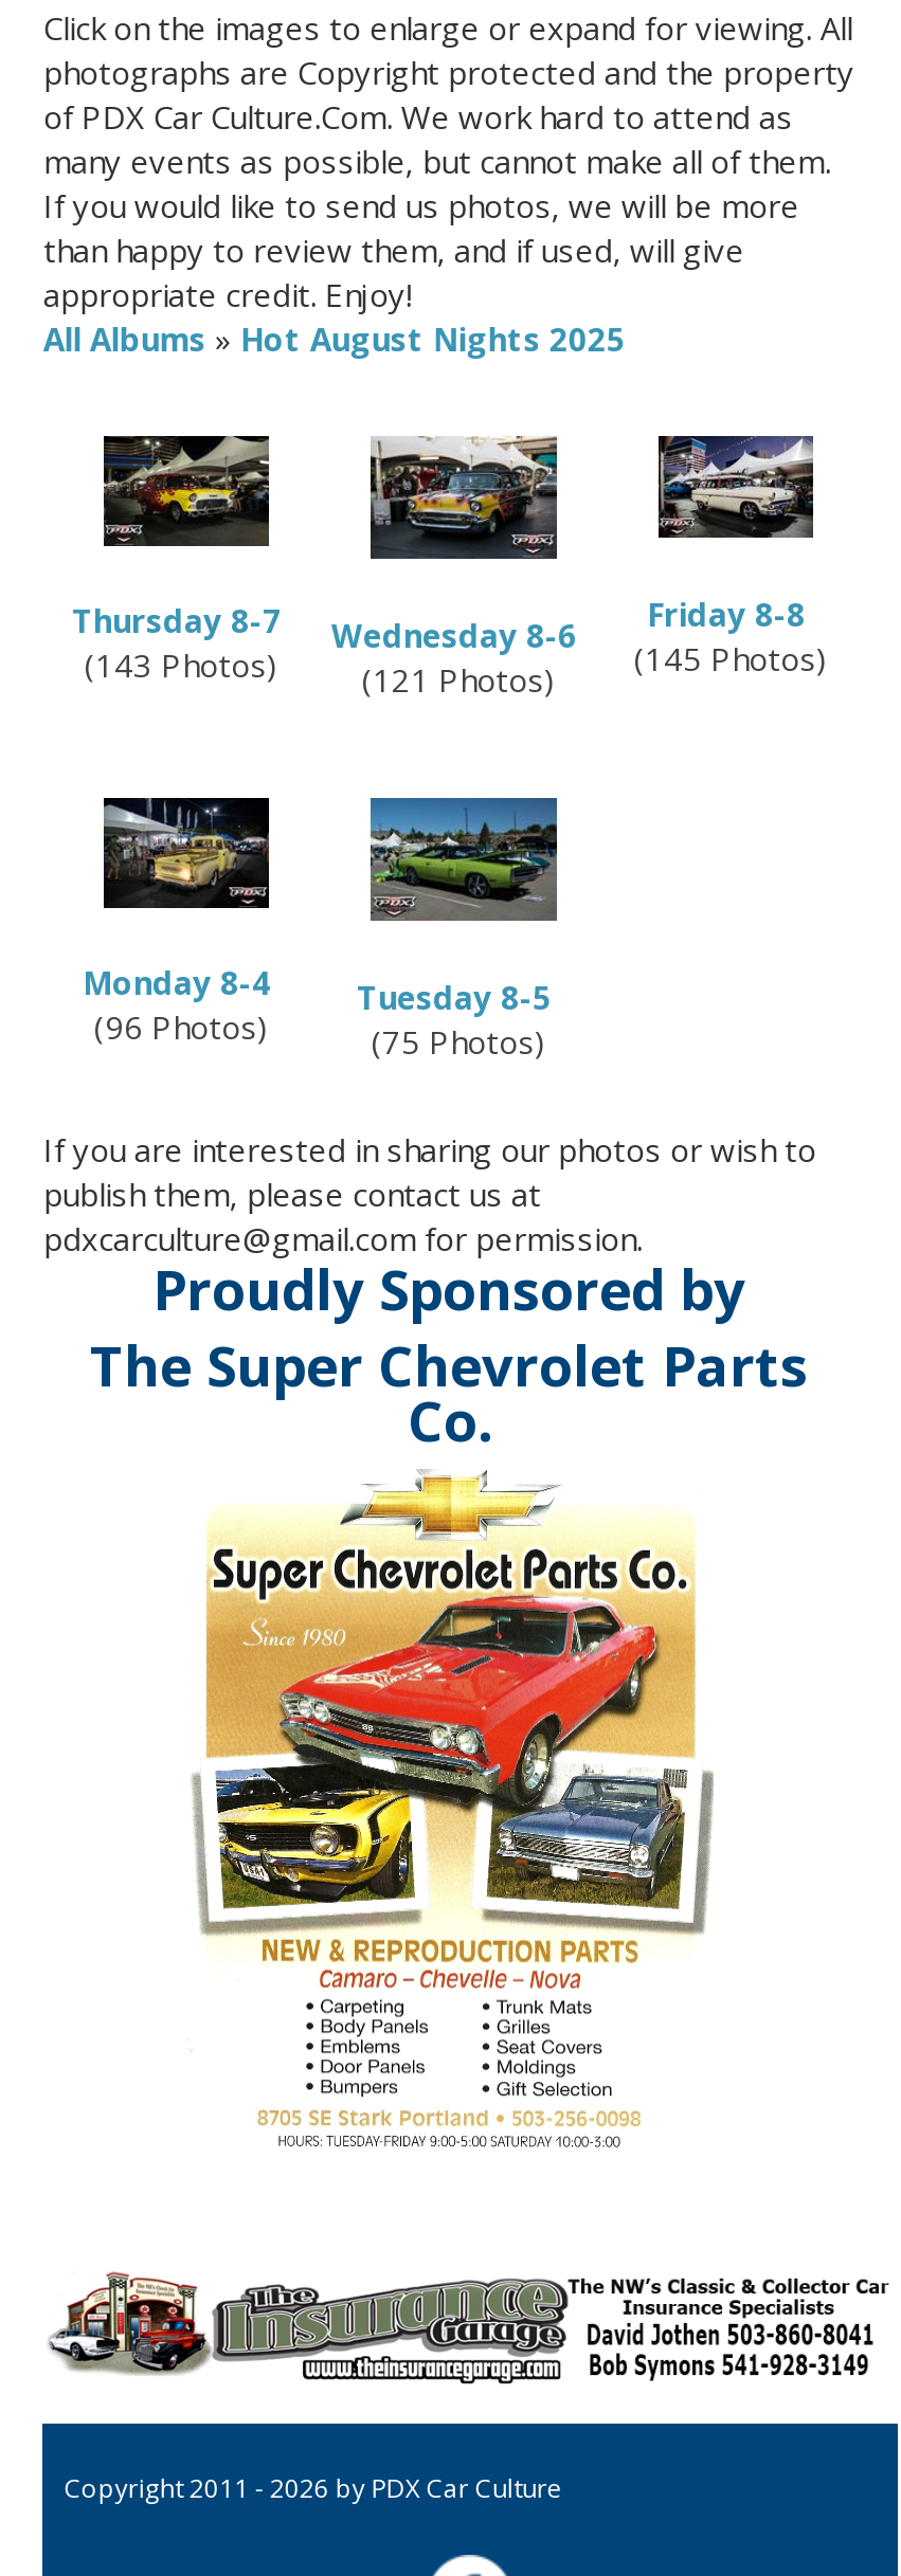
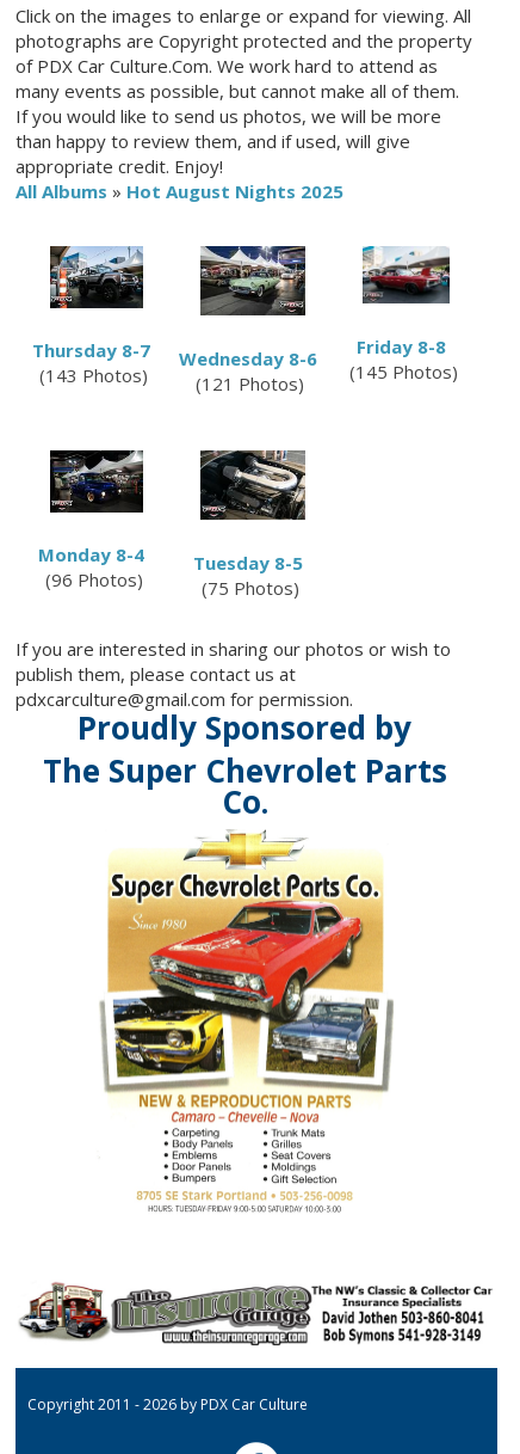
- [image]
+ [image]

- [image]
+ [image]

- [image]
+ [image]

- [image]
+ [image]

- [image]
+ [image]
